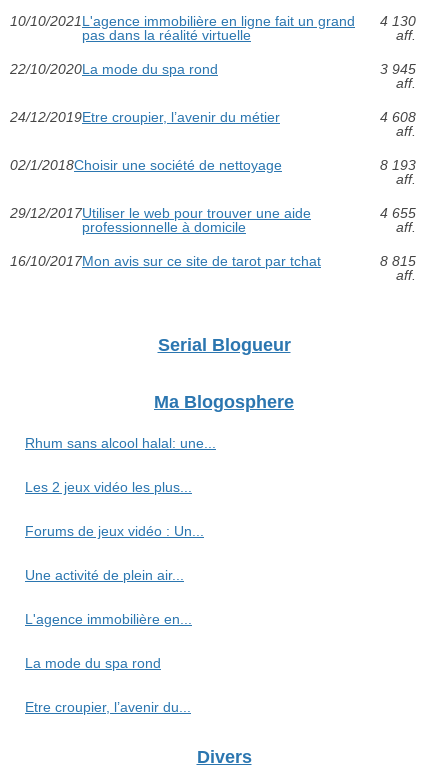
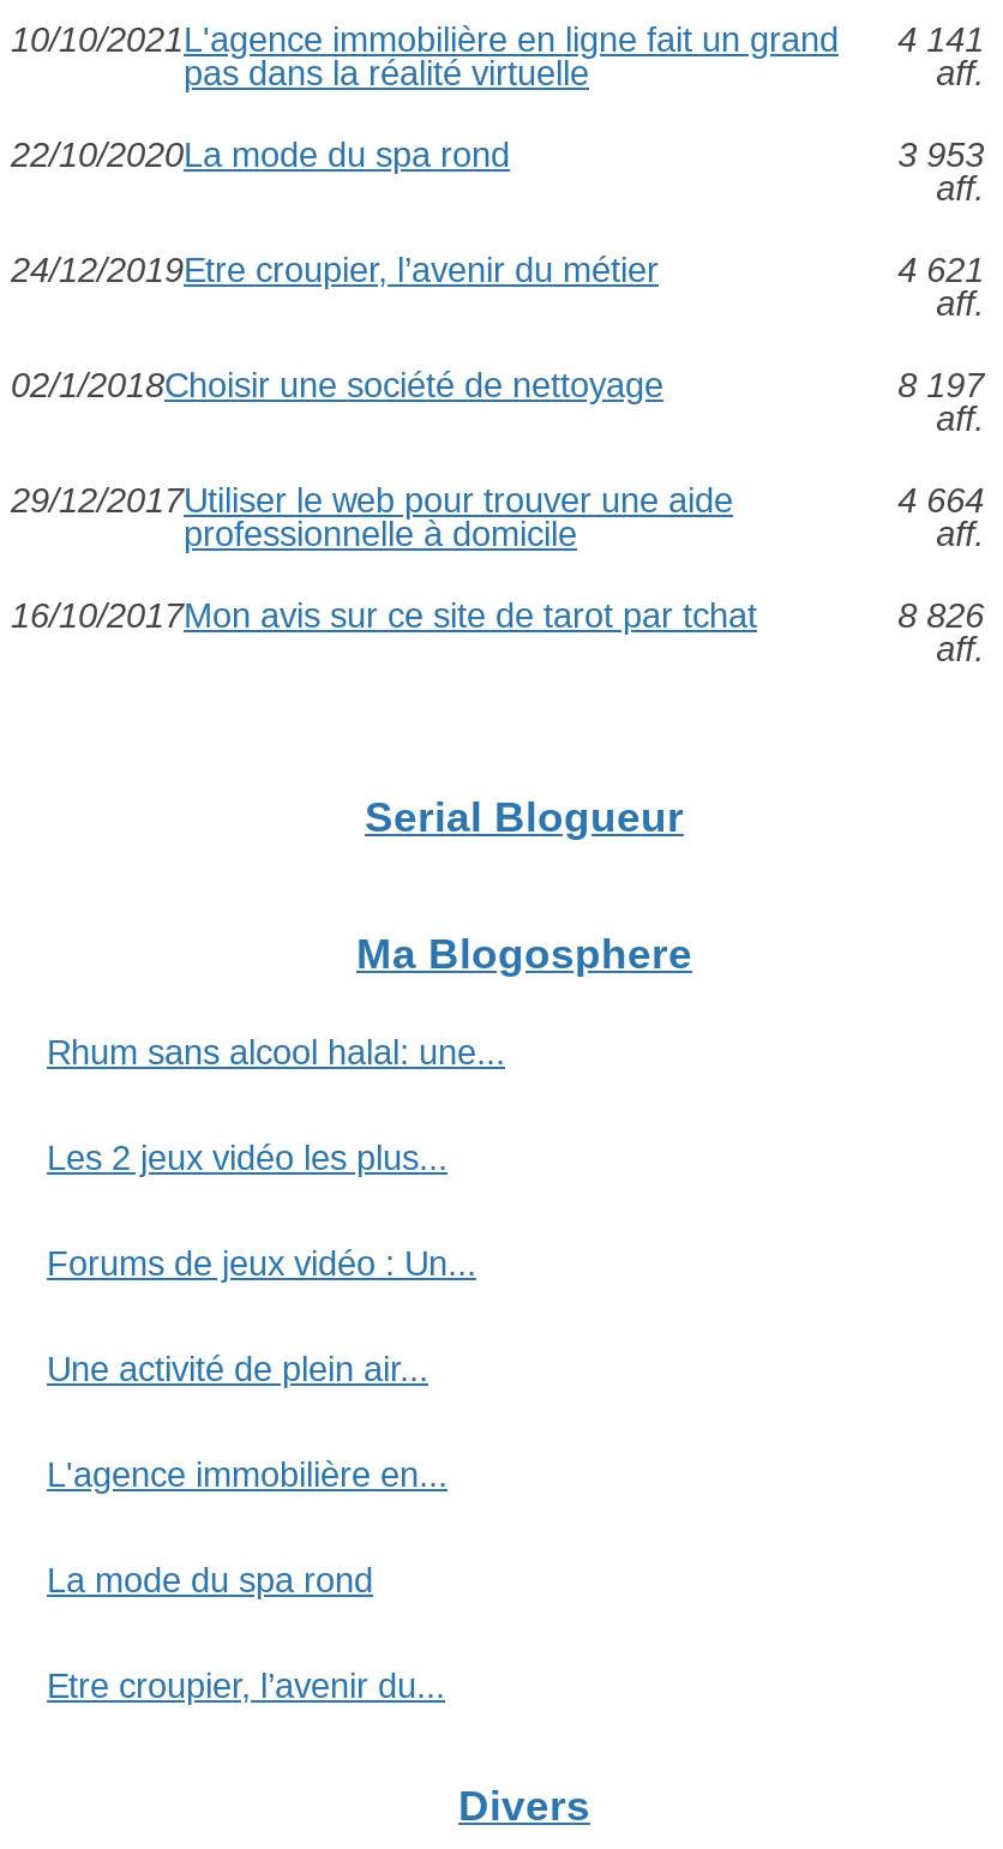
- 10/10/2021L'agence immobilière en ligne fait un grand 4 130
+ 10/10/2021L'agence immobilière en ligne fait un grand 4 141

- 3 945
+ 3 953

- 4 608
+ 4 621

- 8 193
+ 8 197

- 4 655
+ 4 664

- 8 815
+ 8 826
